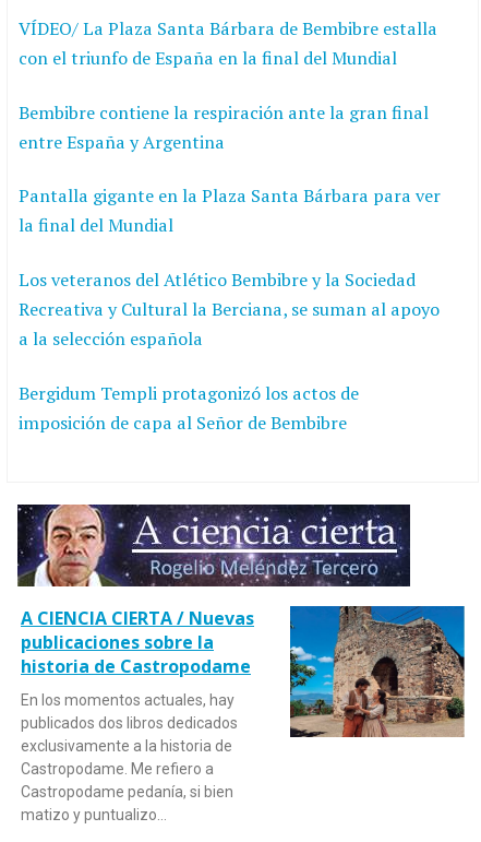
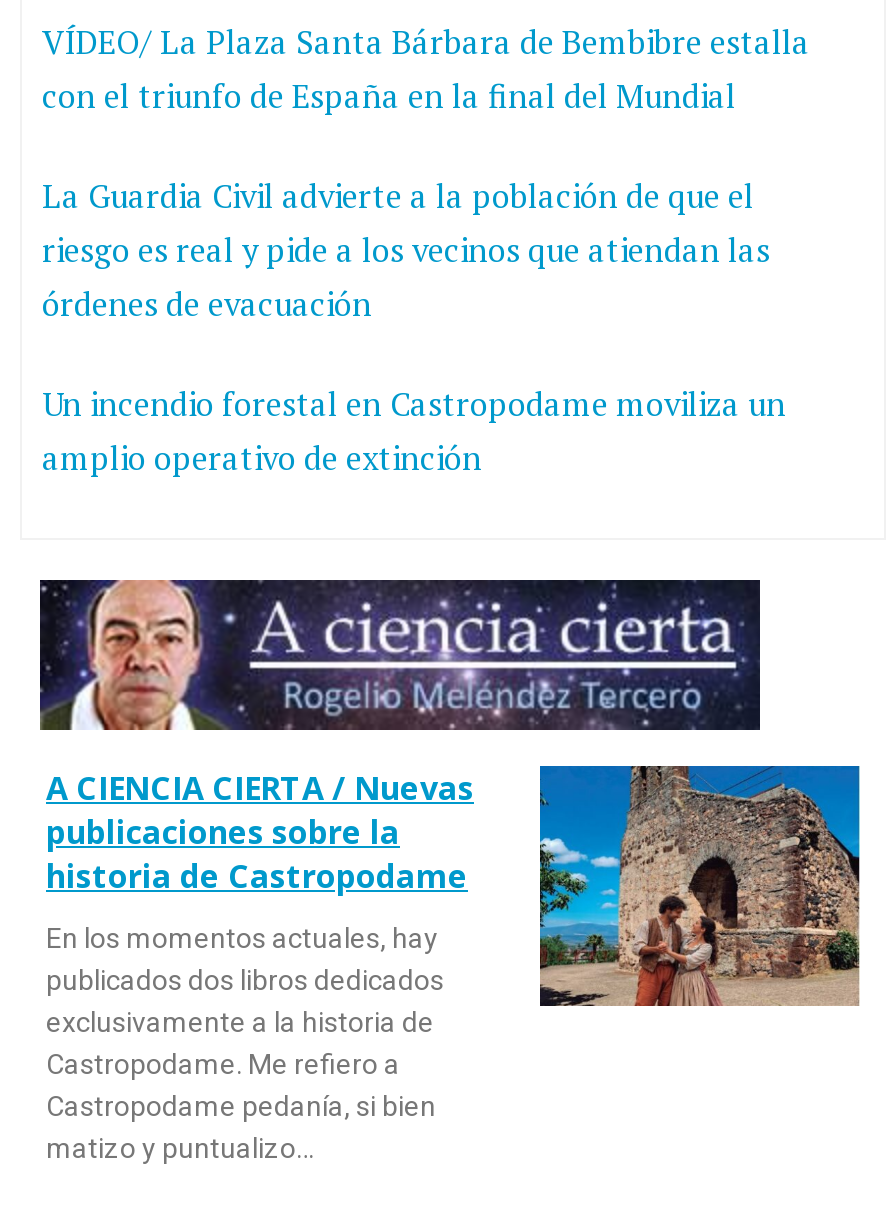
- Bembibre contiene la respiración ante la gran final
- entre España y Argentina
- Pantalla gigante en la Plaza Santa Bárbara para ver
- la final del Mundial
- Los veteranos del Atlético Bembibre y la Sociedad
- Recreativa y Cultural la Berciana, se suman al apoyo
- a la selección española
- Bergidum Templi protagonizó los actos de
- imposición de capa al Señor de Bembibre
+ La Guardia Civil advierte a la población de que el
+ riesgo es real y pide a los vecinos que atiendan las
+ órdenes de evacuación
+ Un incendio forestal en Castropodame moviliza un
+ amplio operativo de extinción
